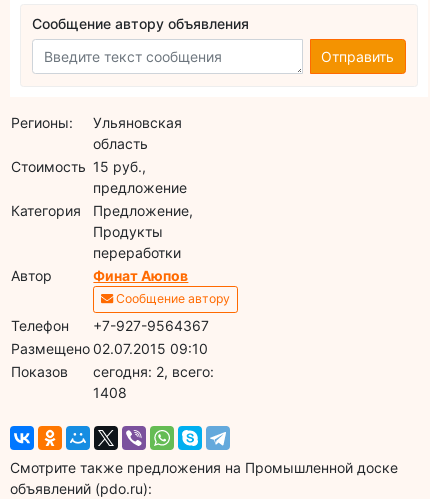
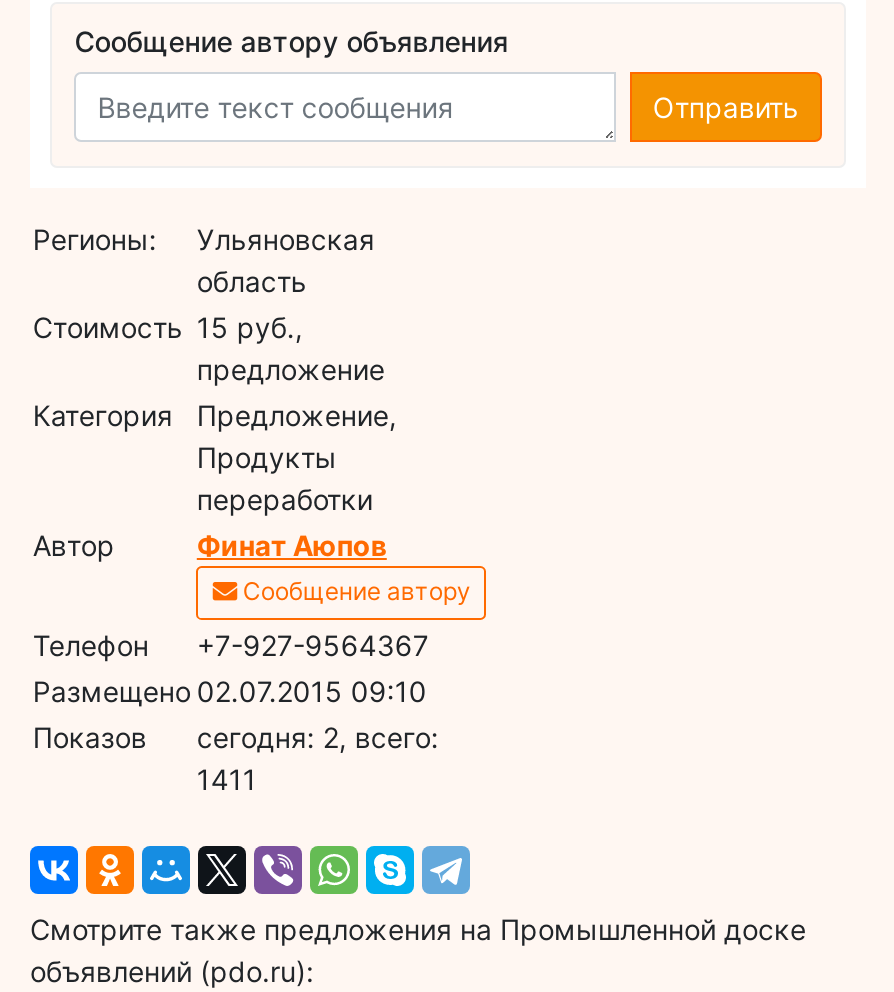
- 1408
+ 1411
